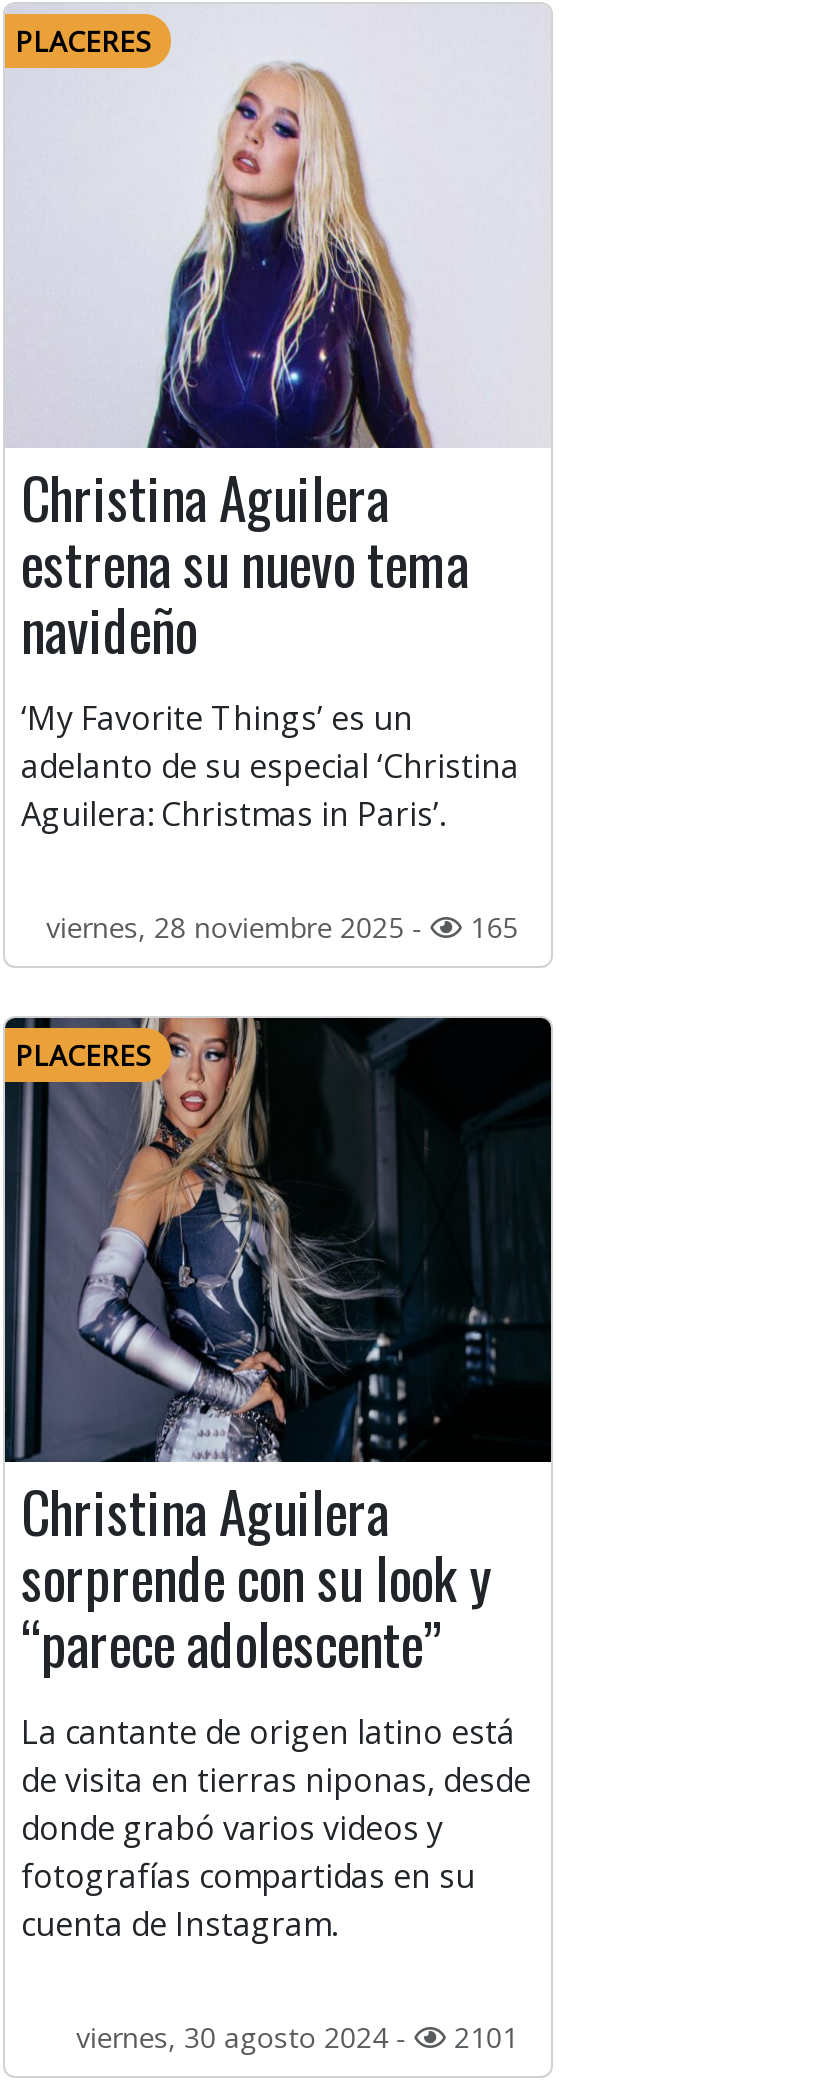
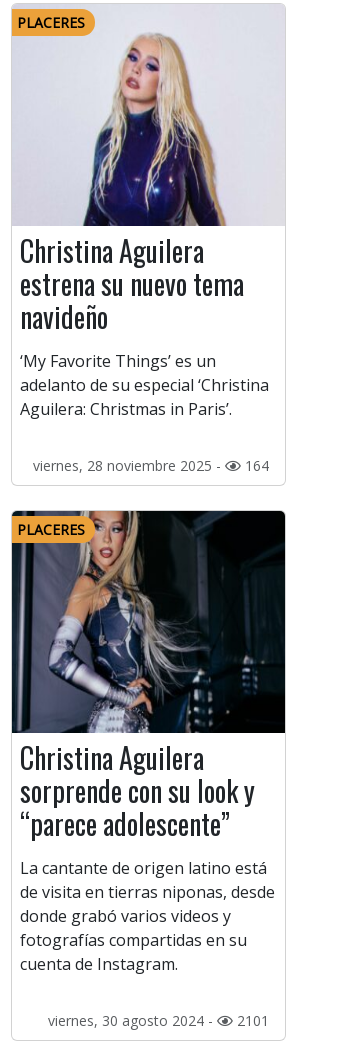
- viernes, 28 noviembre 2025 - 165
+ viernes, 28 noviembre 2025 - 164
